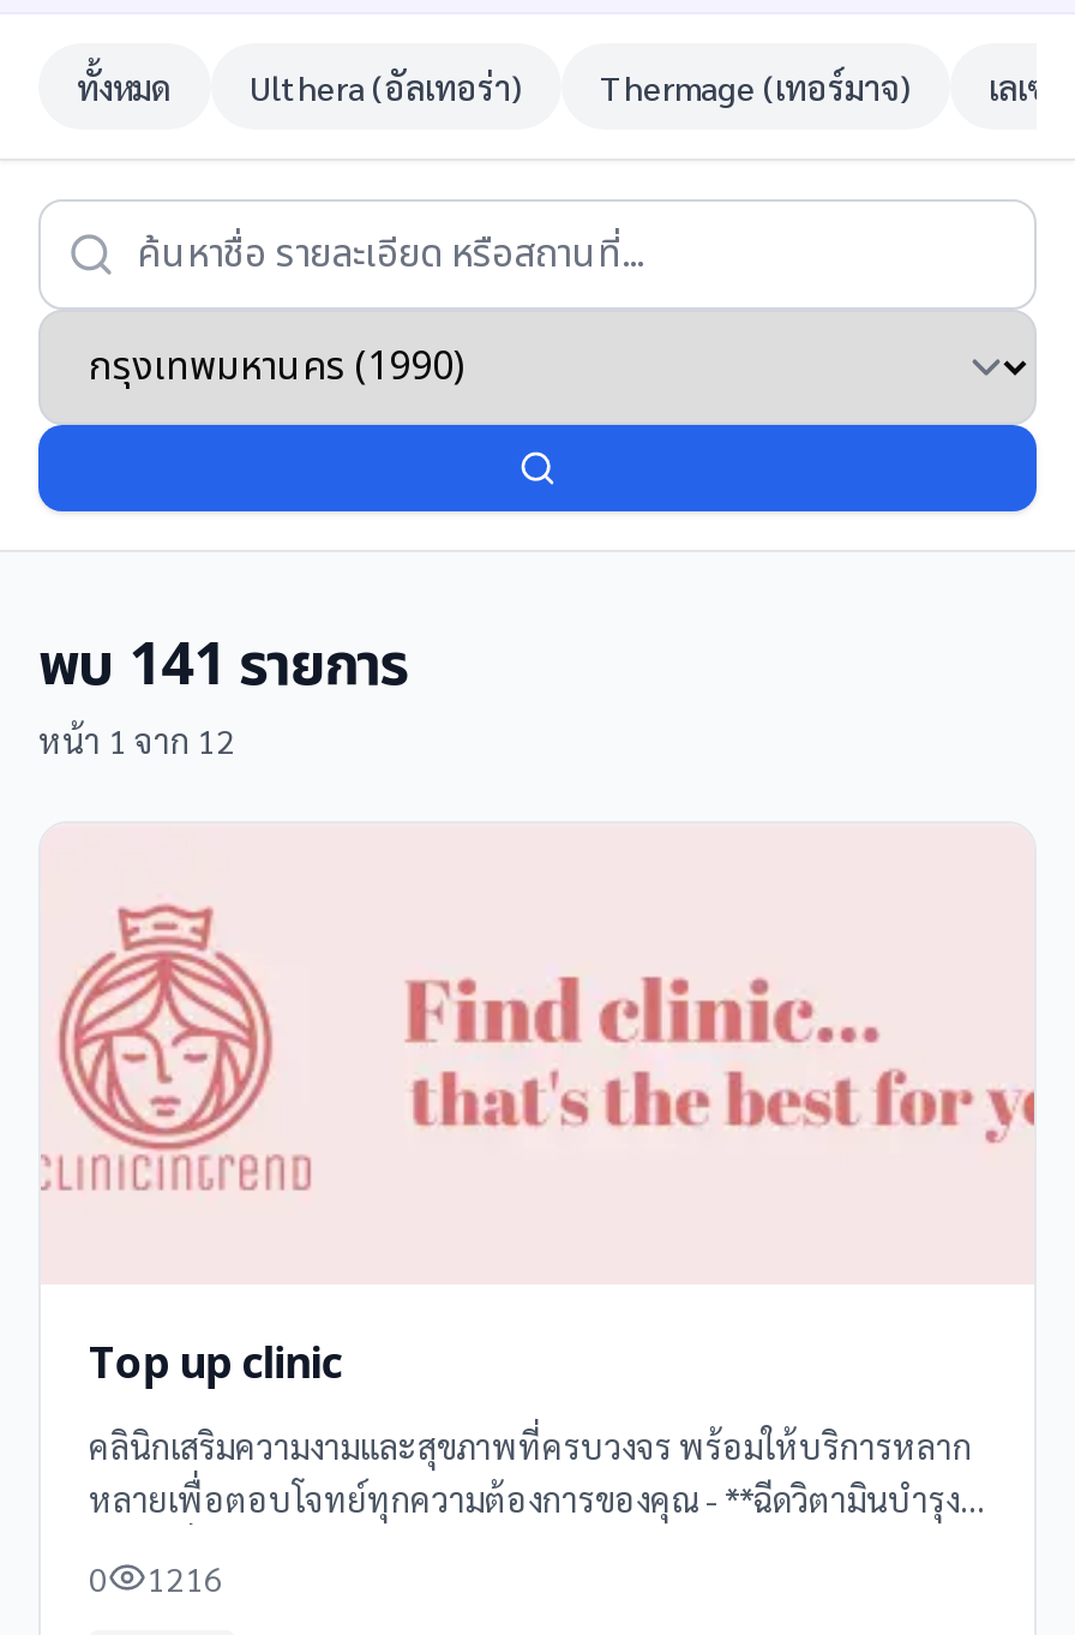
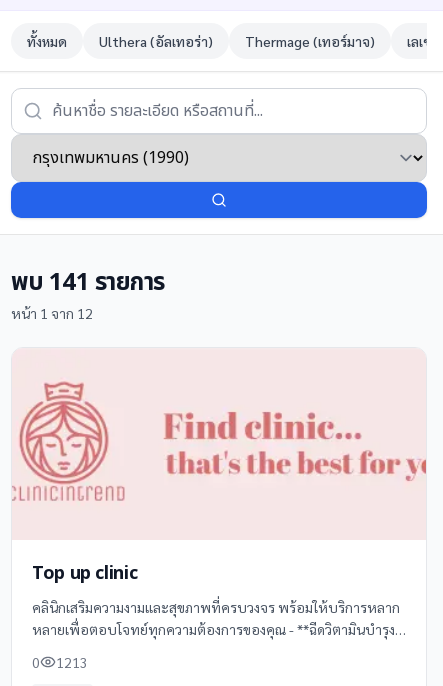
- 0 1216
+ 0 1213
